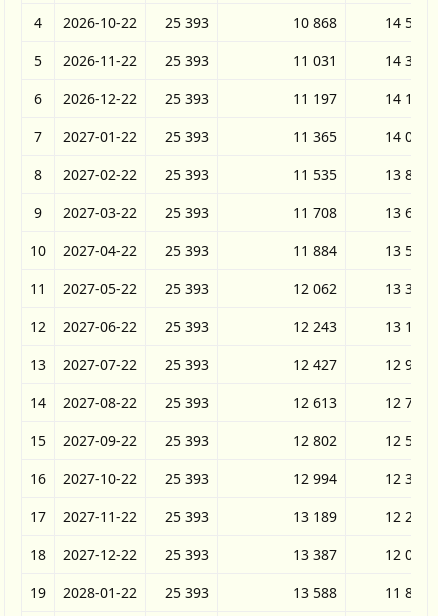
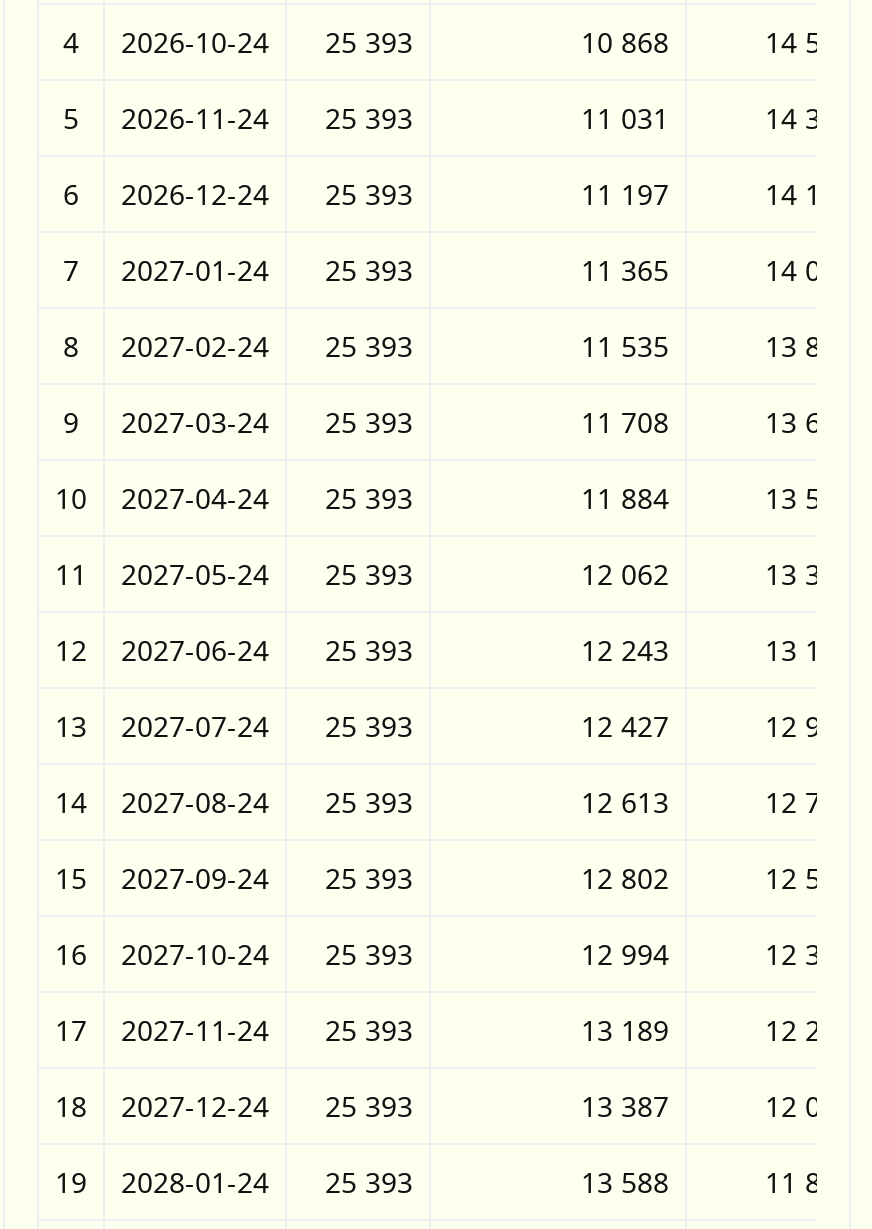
- 4 2026-10-22 25 393
+ 4 2026-10-24 25 393

- 5 2026-11-22 25 393
+ 5 2026-11-24 25 393

- 6 2026-12-22 25 393
+ 6 2026-12-24 25 393

- 7 2027-01-22 25 393
+ 7 2027-01-24 25 393

- 8 2027-02-22 25 393
+ 8 2027-02-24 25 393

- 9 2027-03-22 25 393
+ 9 2027-03-24 25 393

- 10 2027-04-22 25 393
+ 10 2027-04-24 25 393

- 11 2027-05-22 25 393
+ 11 2027-05-24 25 393

- 12 2027-06-22 25 393
+ 12 2027-06-24 25 393

- 13 2027-07-22 25 393
+ 13 2027-07-24 25 393

- 14 2027-08-22 25 393
+ 14 2027-08-24 25 393

- 15 2027-09-22 25 393
+ 15 2027-09-24 25 393

- 16 2027-10-22 25 393
+ 16 2027-10-24 25 393

- 17 2027-11-22 25 393
+ 17 2027-11-24 25 393

- 18 2027-12-22 25 393
+ 18 2027-12-24 25 393

- 19 2028-01-22 25 393
+ 19 2028-01-24 25 393
